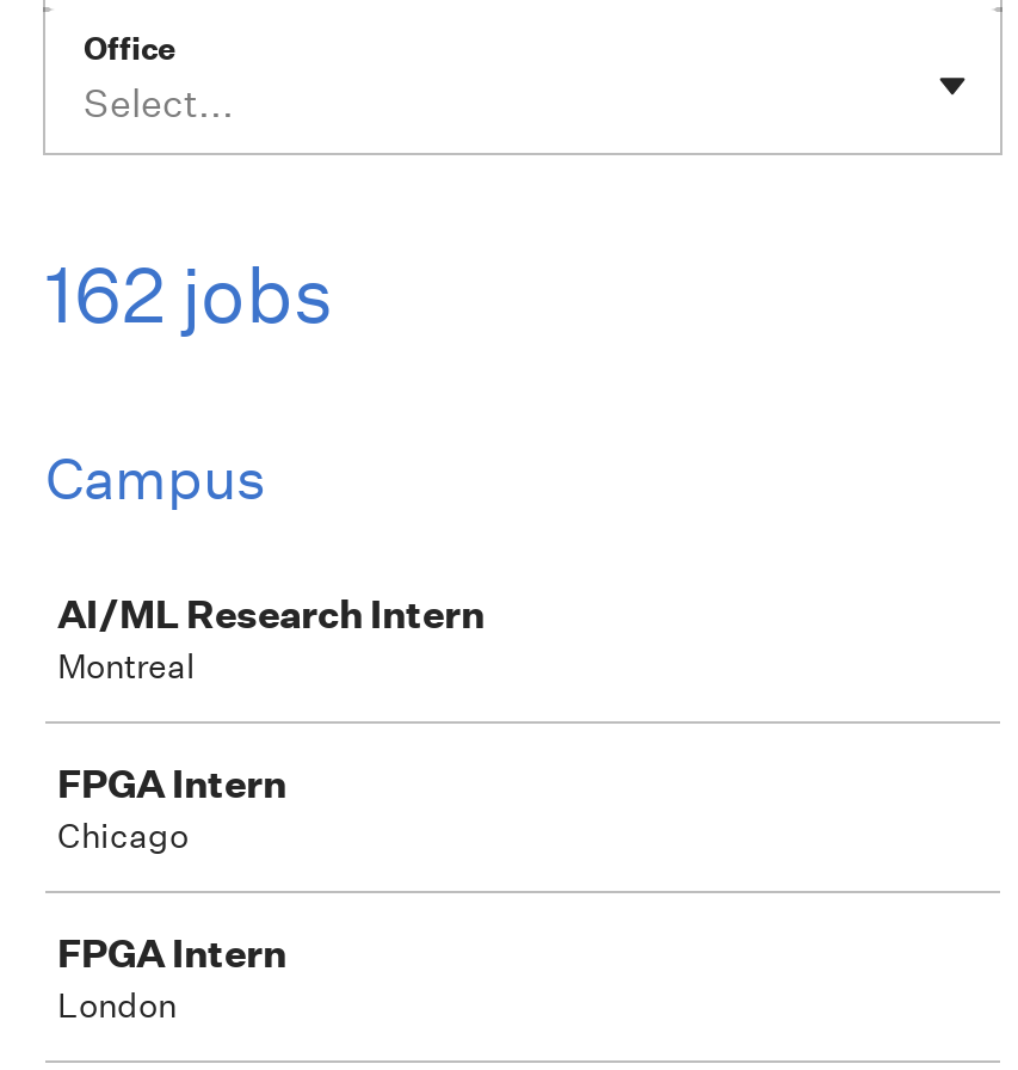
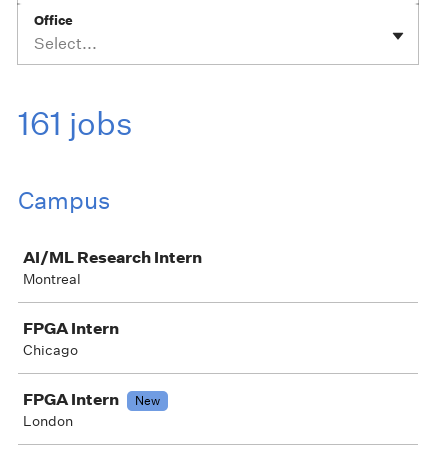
- 162 jobs
+ 161 jobs

+ New
